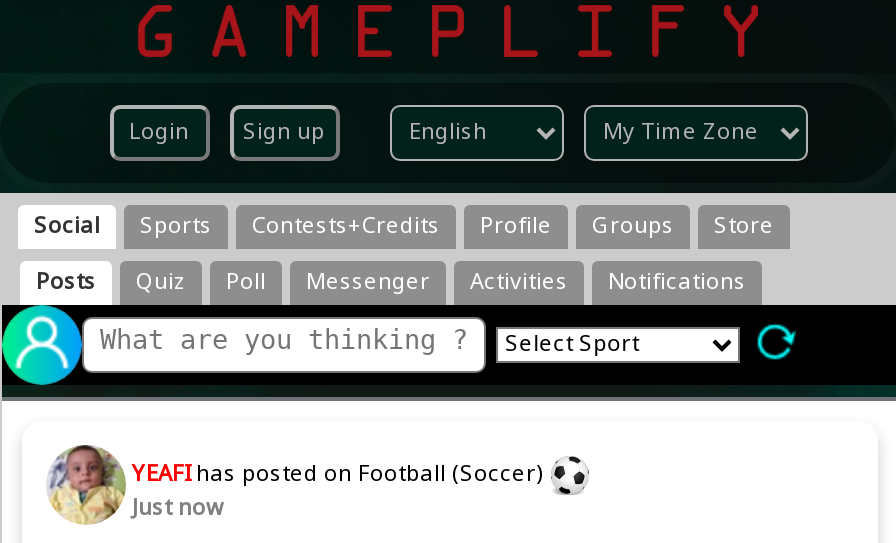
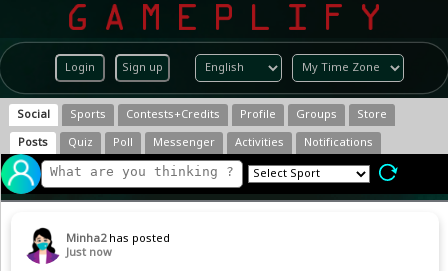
- [image]
- YEAFI has posted on Football (Soccer)
+ [image]
+ Minha2 has posted
